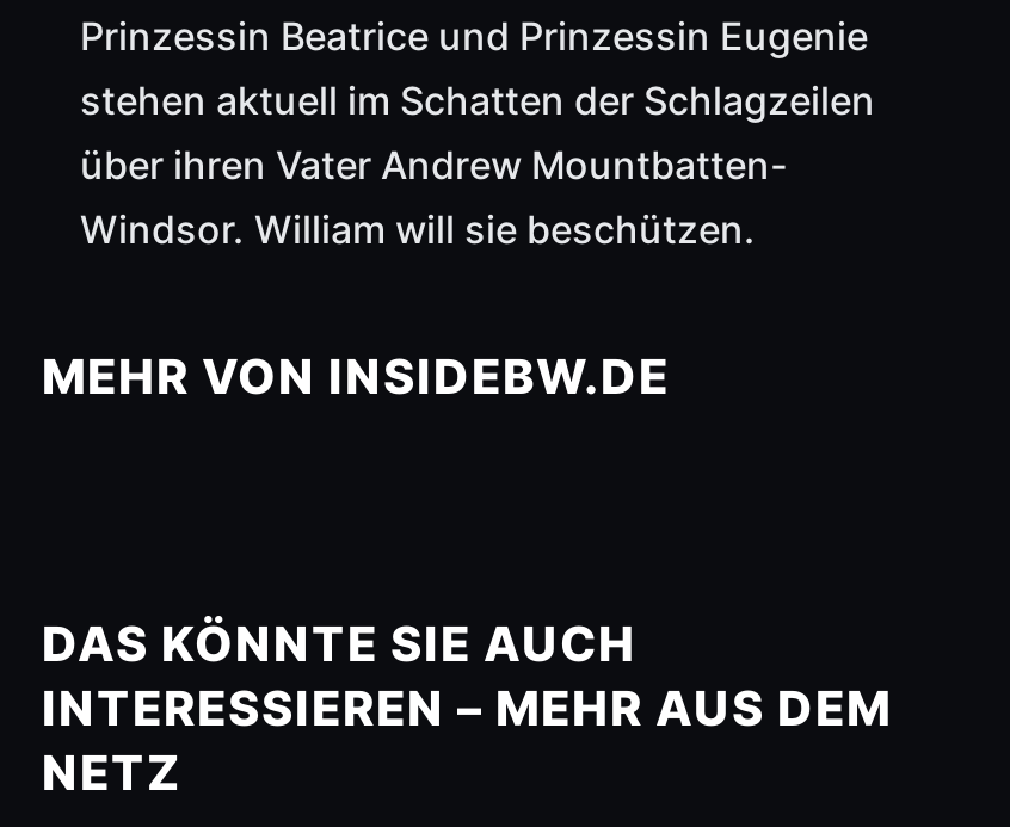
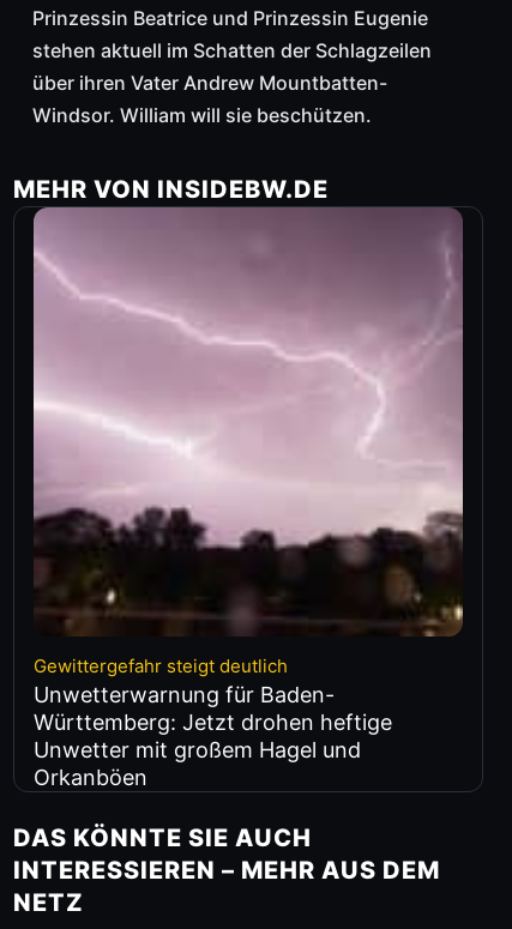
+ [image]
+ Gewittergefahr steigt deutlich
+ Unwetterwarnung für Baden-
+ Württemberg: Jetzt drohen heftige
+ Unwetter mit großem Hagel und
+ Orkanböen
